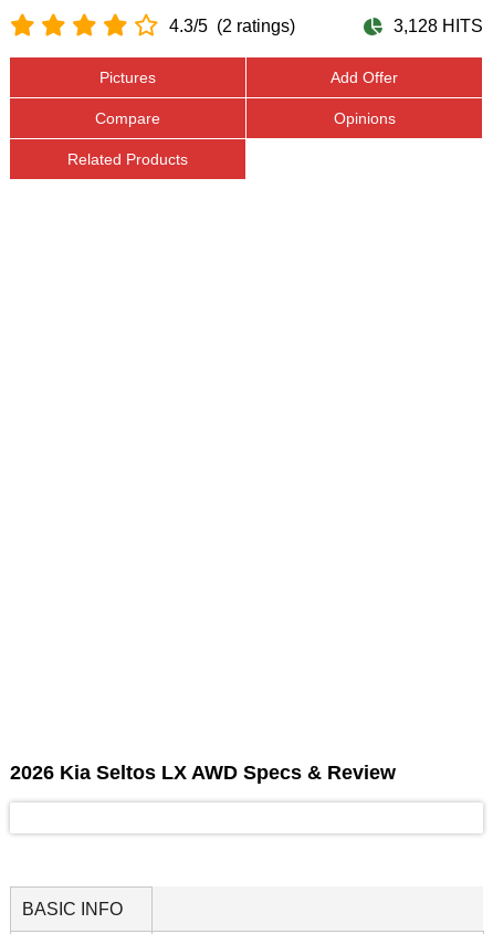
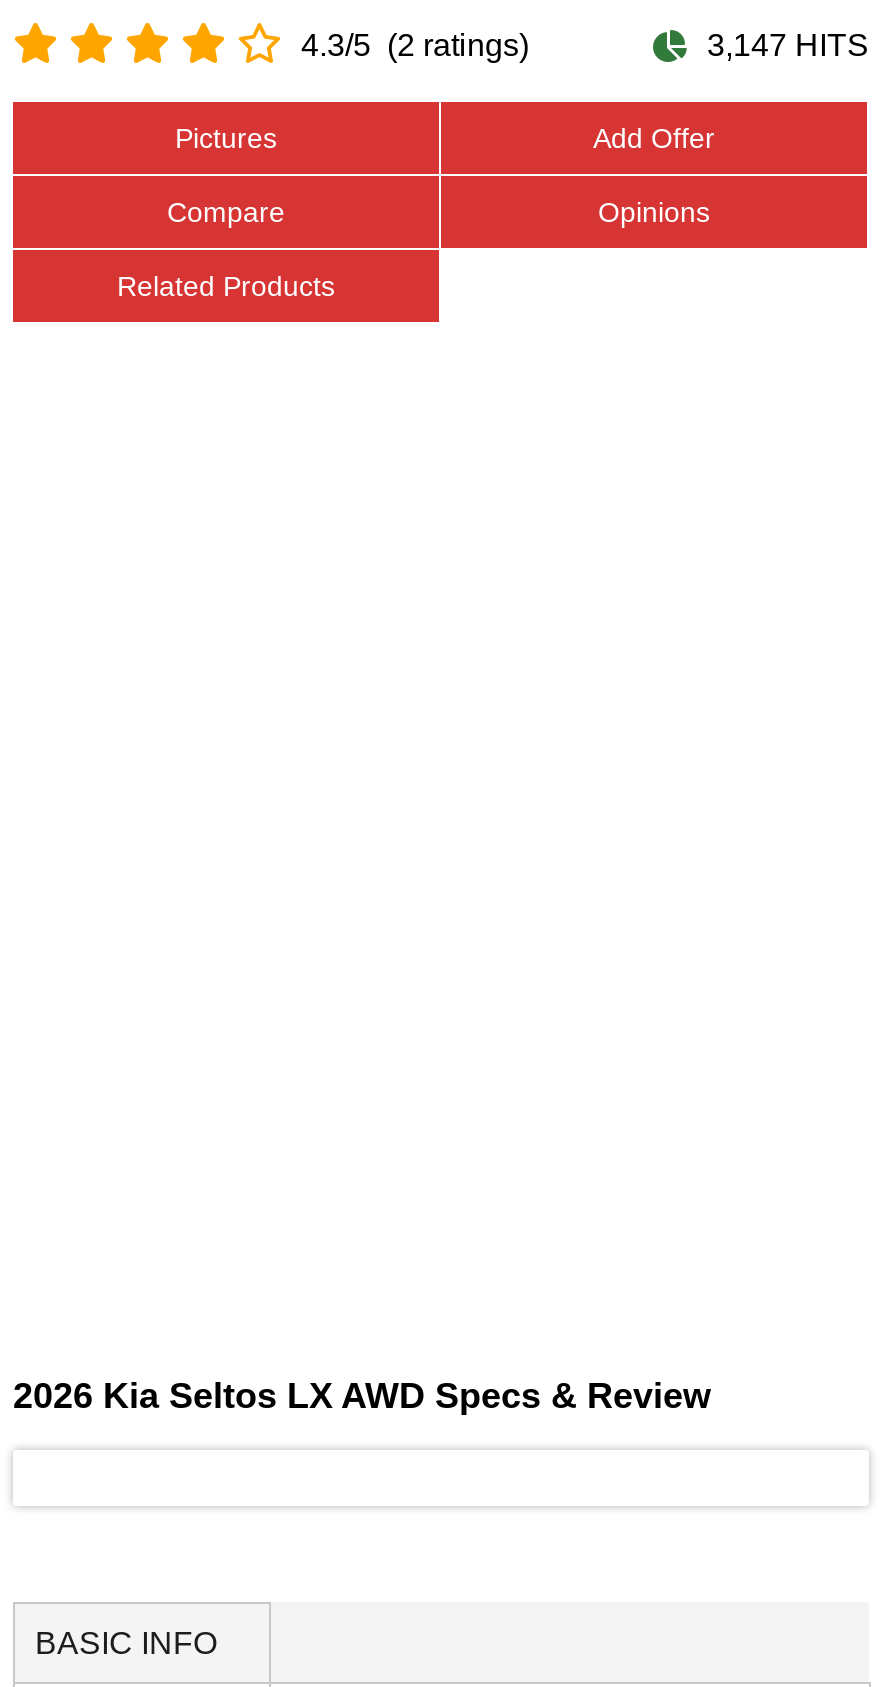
- 3,128 HITS
+ 3,147 HITS
